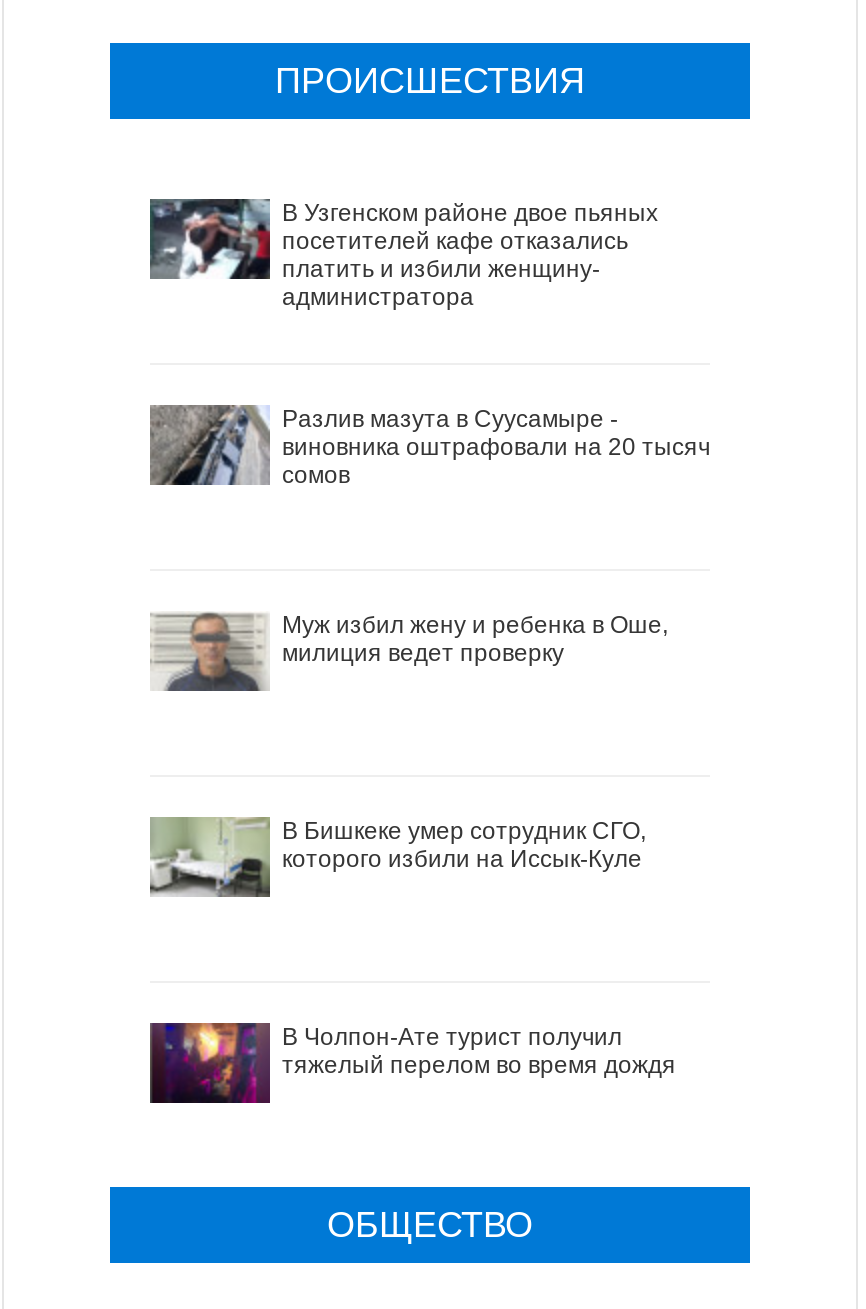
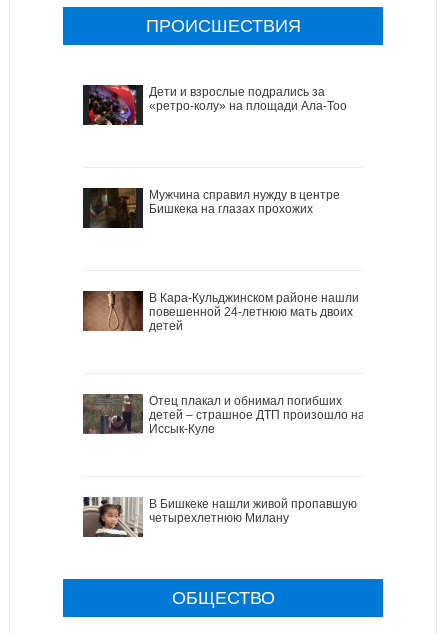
- [image]
- В Узгенском районе двое пьяных
- посетителей кафе отказались
- платить и избили женщину-
- администратора
+ [image]
+ Дети и взрослые подрались за
+ «ретро-колу» на площади Ала-Тоо

- [image]
- Разлив мазута в Суусамыре -
- виновника оштрафовали на 20 тысяч
- сомов
+ [image]
+ Мужчина справил нужду в центре
+ Бишкека на глазах прохожих

- [image]
- Муж избил жену и ребенка в Оше,
- милиция ведет проверку
+ [image]
+ В Кара-Кульджинском районе нашли
+ повешенной 24-летнюю мать двоих
+ детей

- [image]
- В Бишкеке умер сотрудник СГО,
- которого избили на Иссык-Куле
+ [image]
+ Отец плакал и обнимал погибших
+ детей – страшное ДТП произошло на
+ Иссык-Куле

- [image]
- В Чолпон-Ате турист получил
- тяжелый перелом во время дождя
+ [image]
+ В Бишкеке нашли живой пропавшую
+ четырехлетнюю Милану
